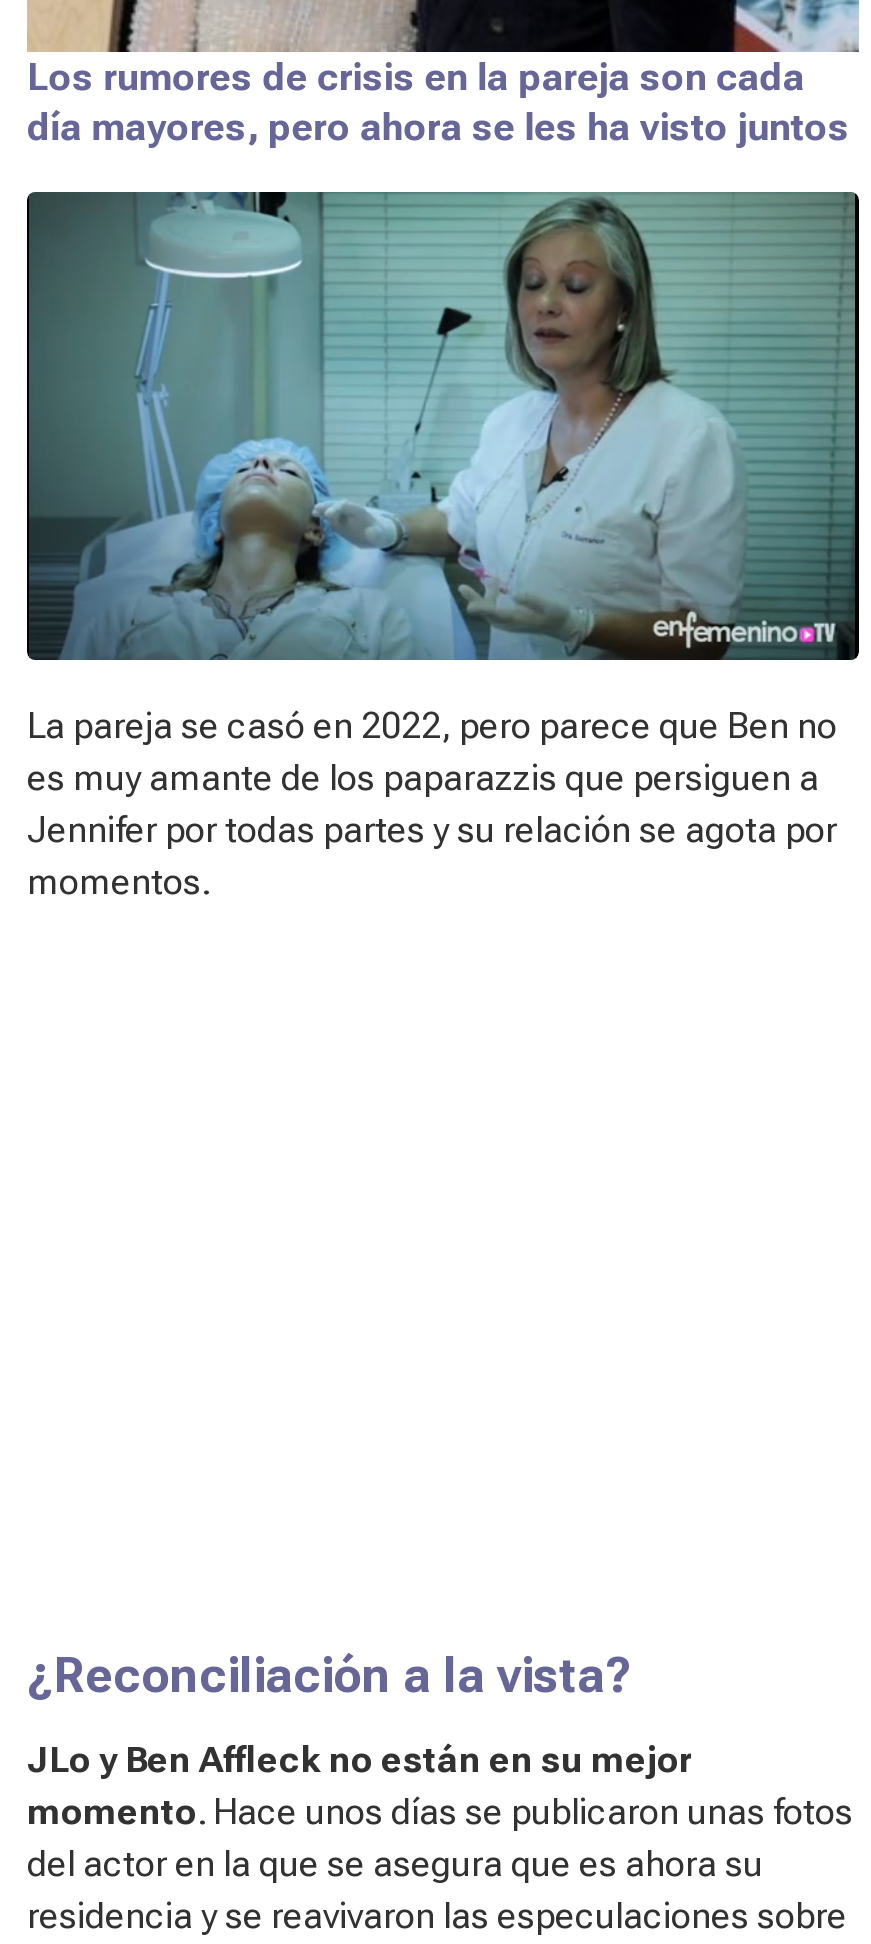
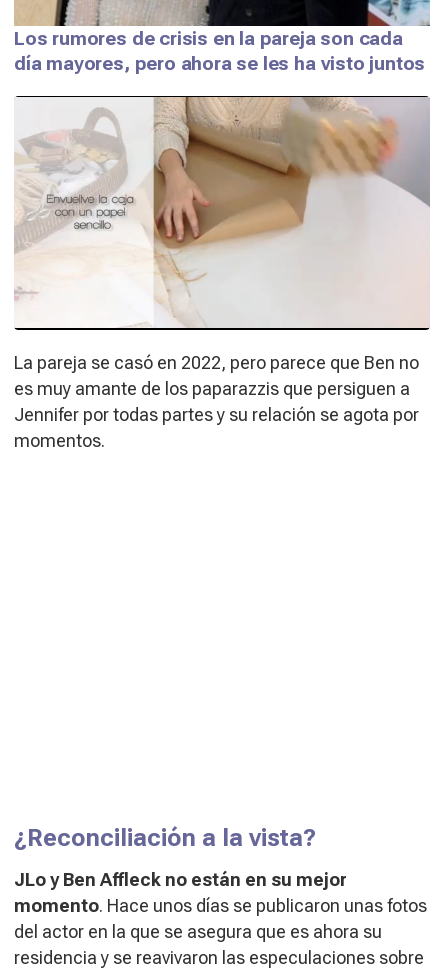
- [image]
+ [image]
